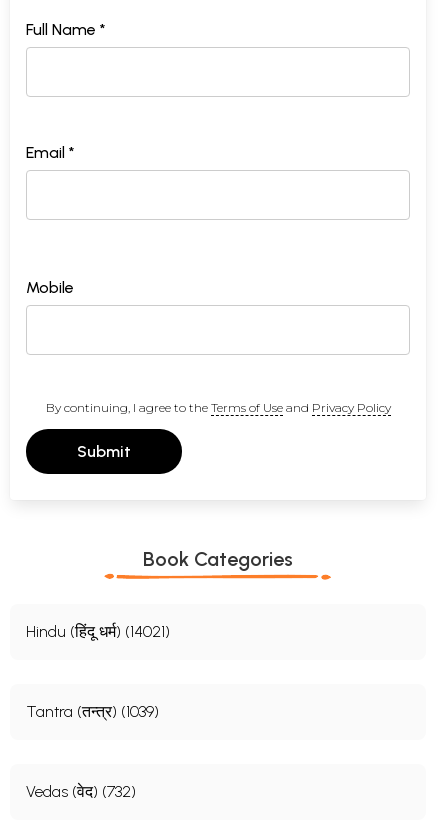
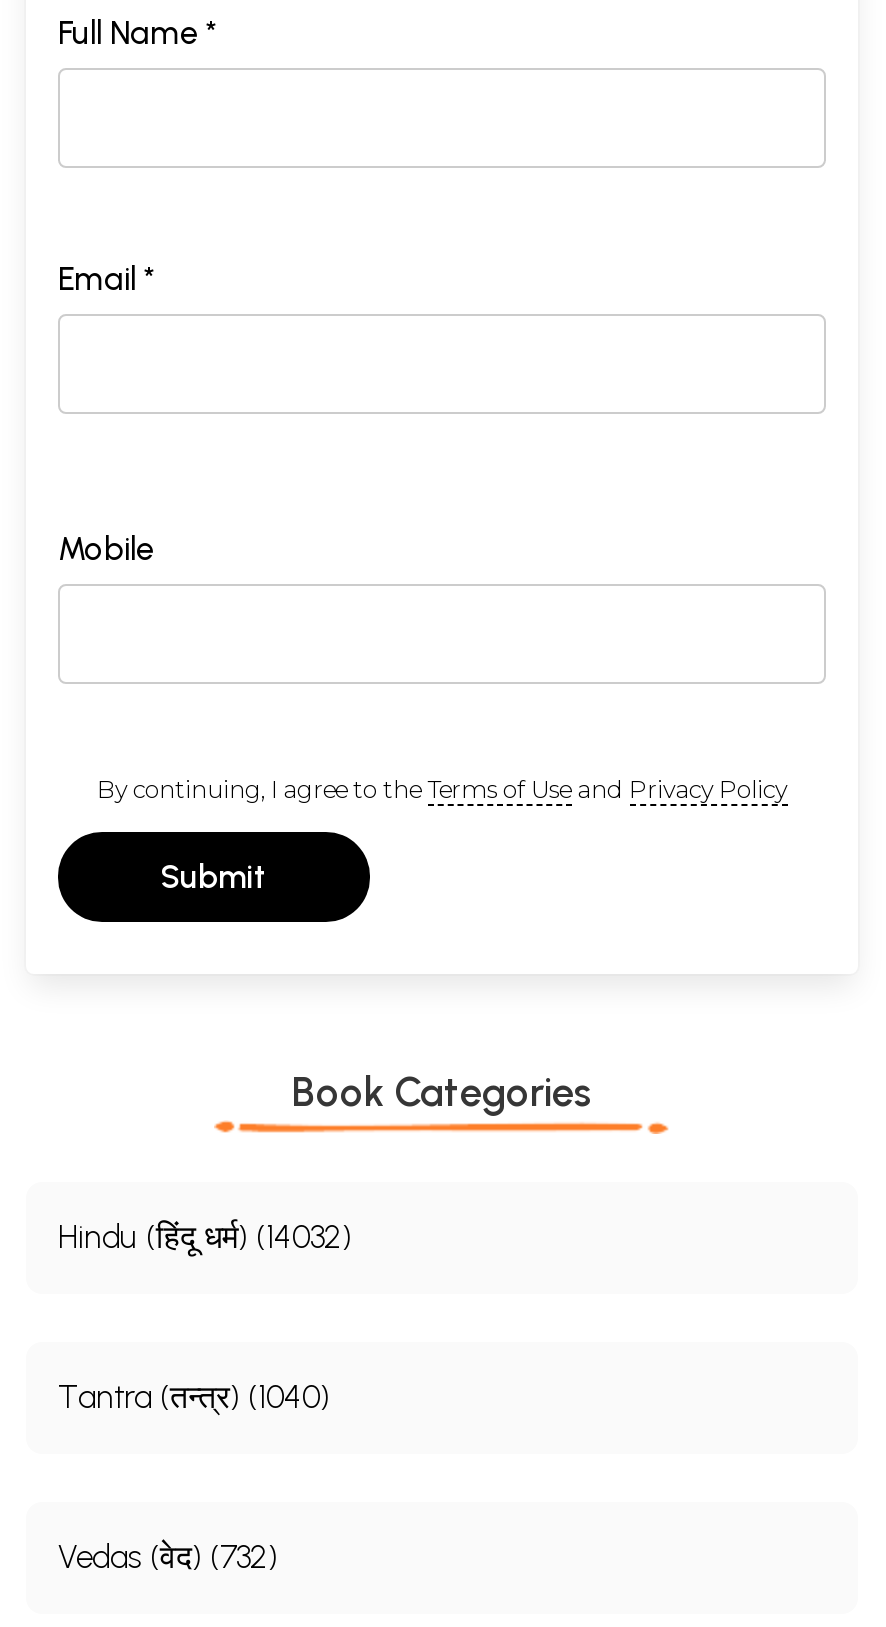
- Hindu (हिंदू धर्म) (14021)
+ Hindu (हिंदू धर्म) (14032)

- Tantra (तन्त्र) (1039)
+ Tantra (तन्त्र) (1040)
